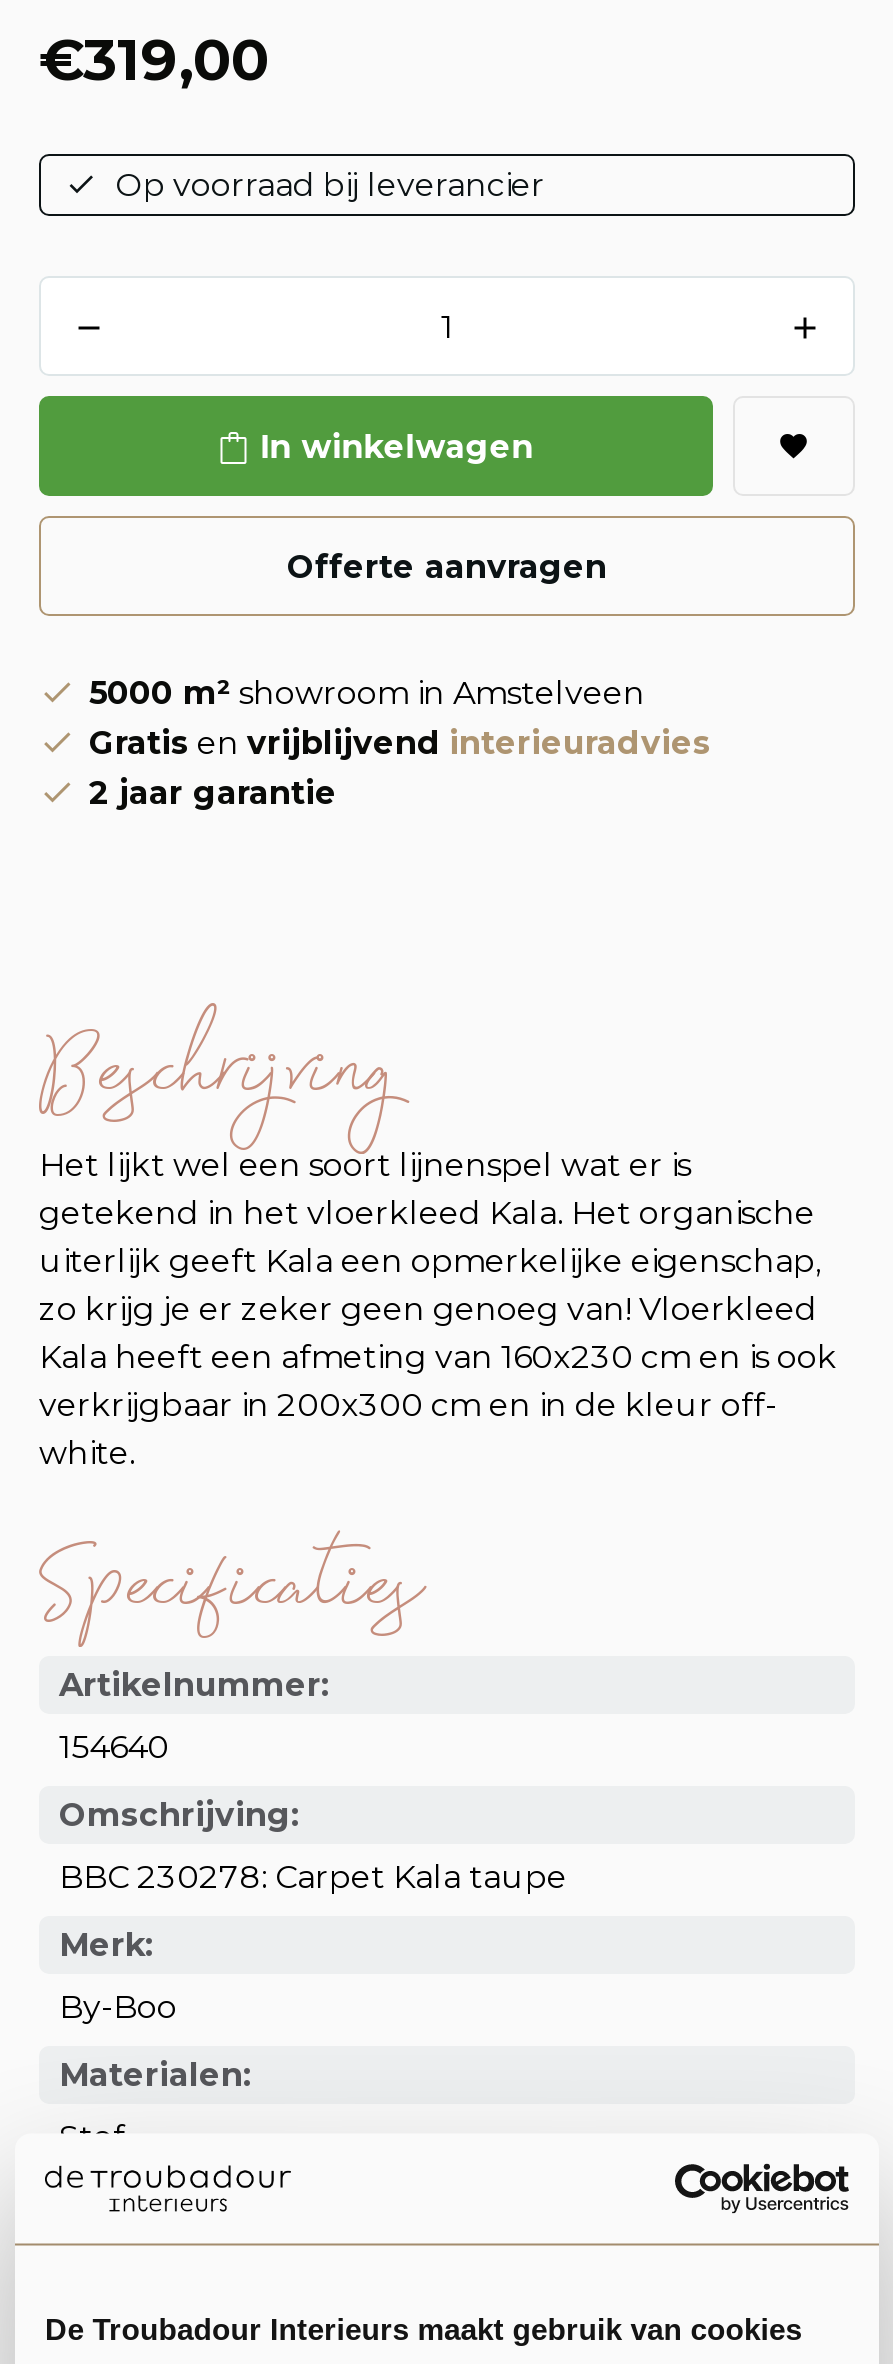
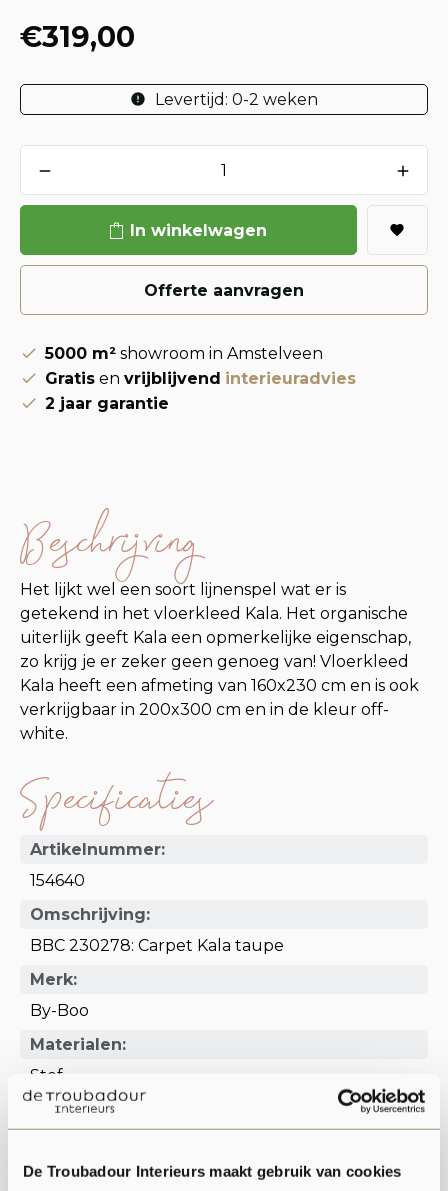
- Op voorraad bij leverancier
+ Levertijd: 0-2 weken
